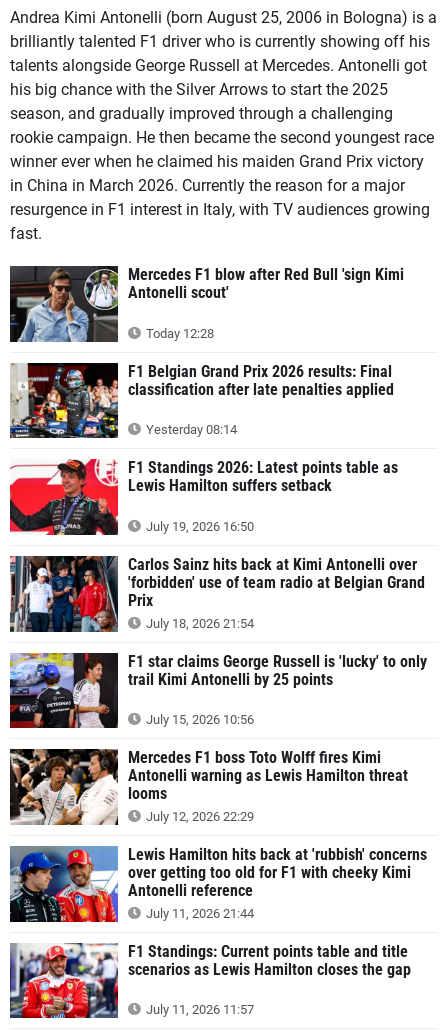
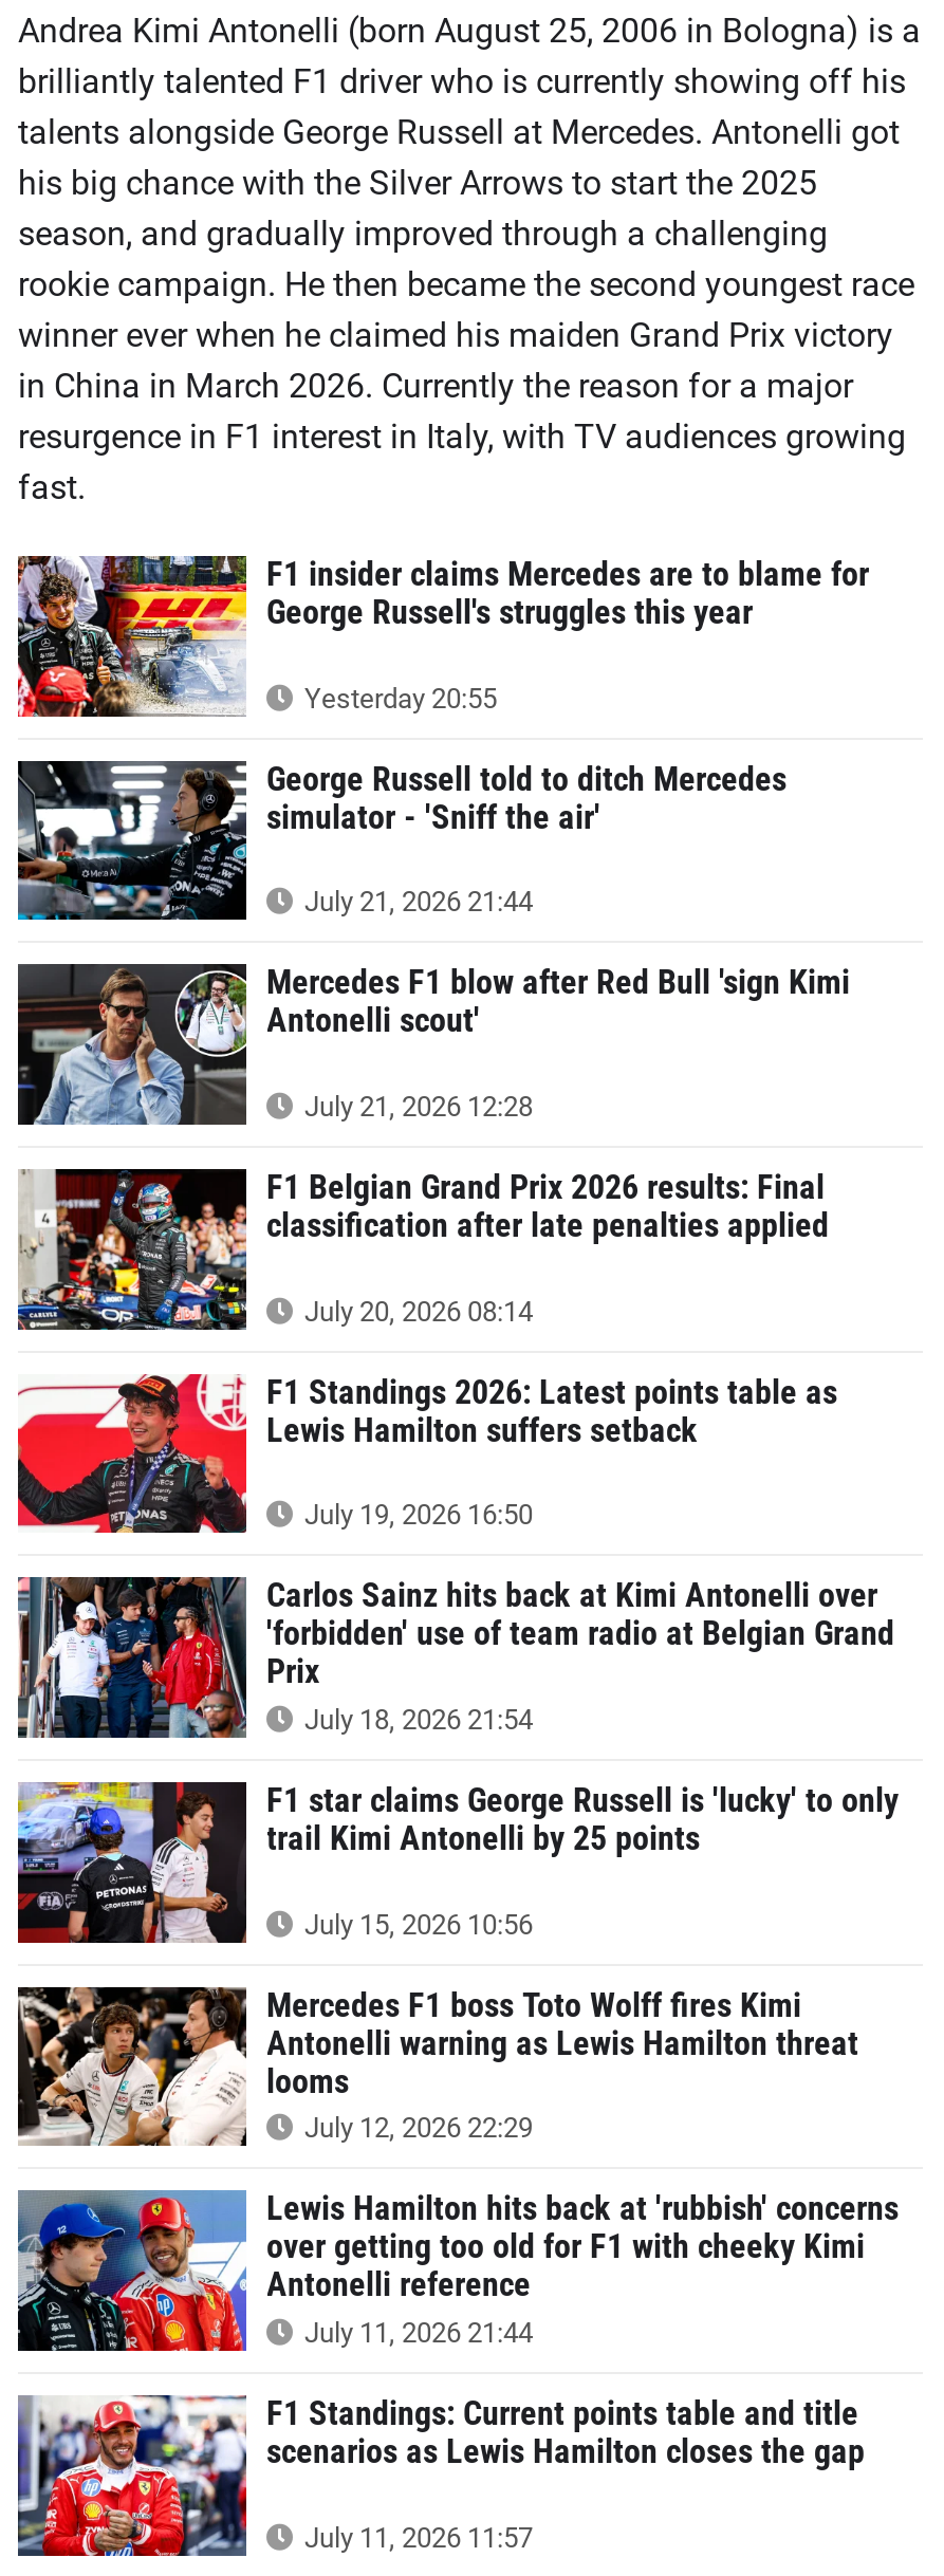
+ [image]
+ F1 insider claims Mercedes are to blame for
+ George Russell's struggles this year
+ Yesterday 20:55
+ George Russell told to ditch Mercedes
+ simulator - 'Sniff the air'
+ July 21, 2026 21:44

+ [image]

- Today 12:28
+ July 21, 2026 12:28

- Yesterday 08:14
+ July 20, 2026 08:14
